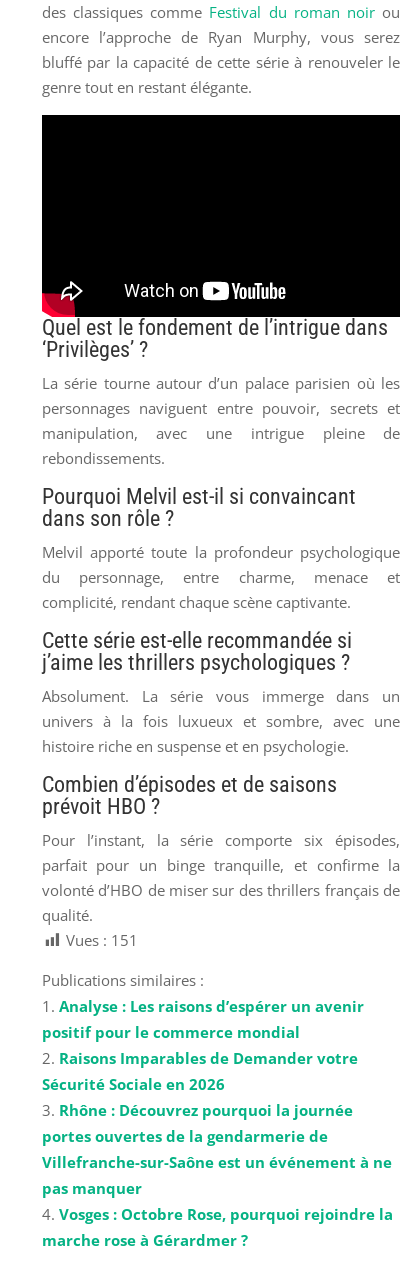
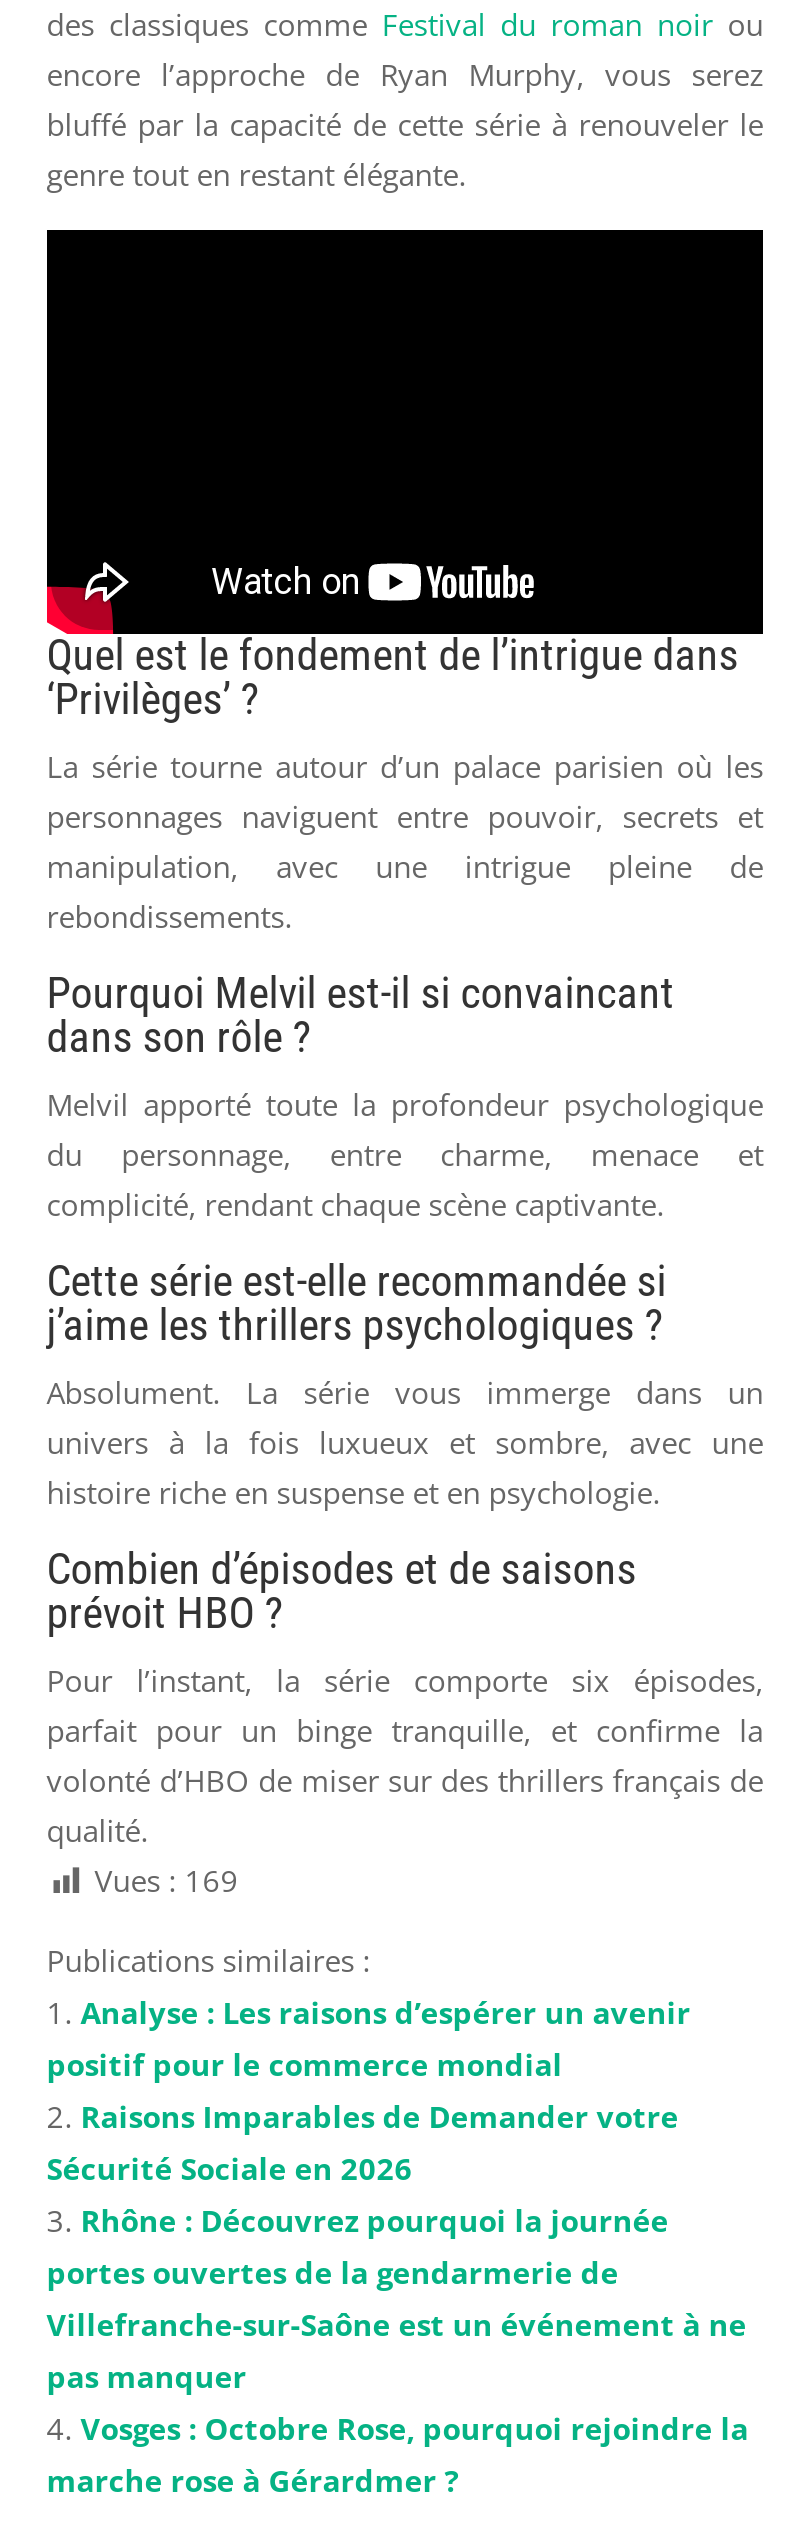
- Vues : 151
+ Vues : 169
